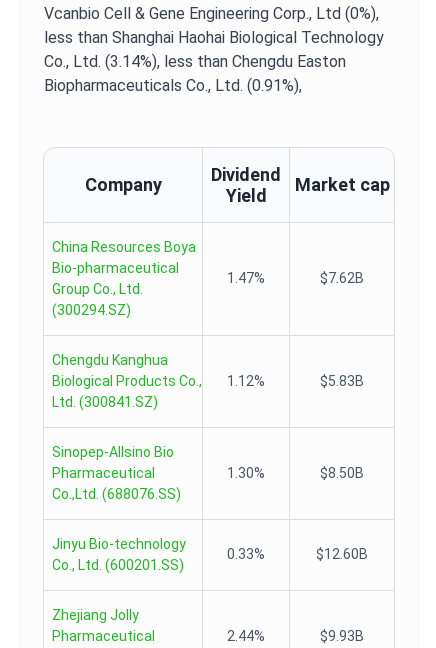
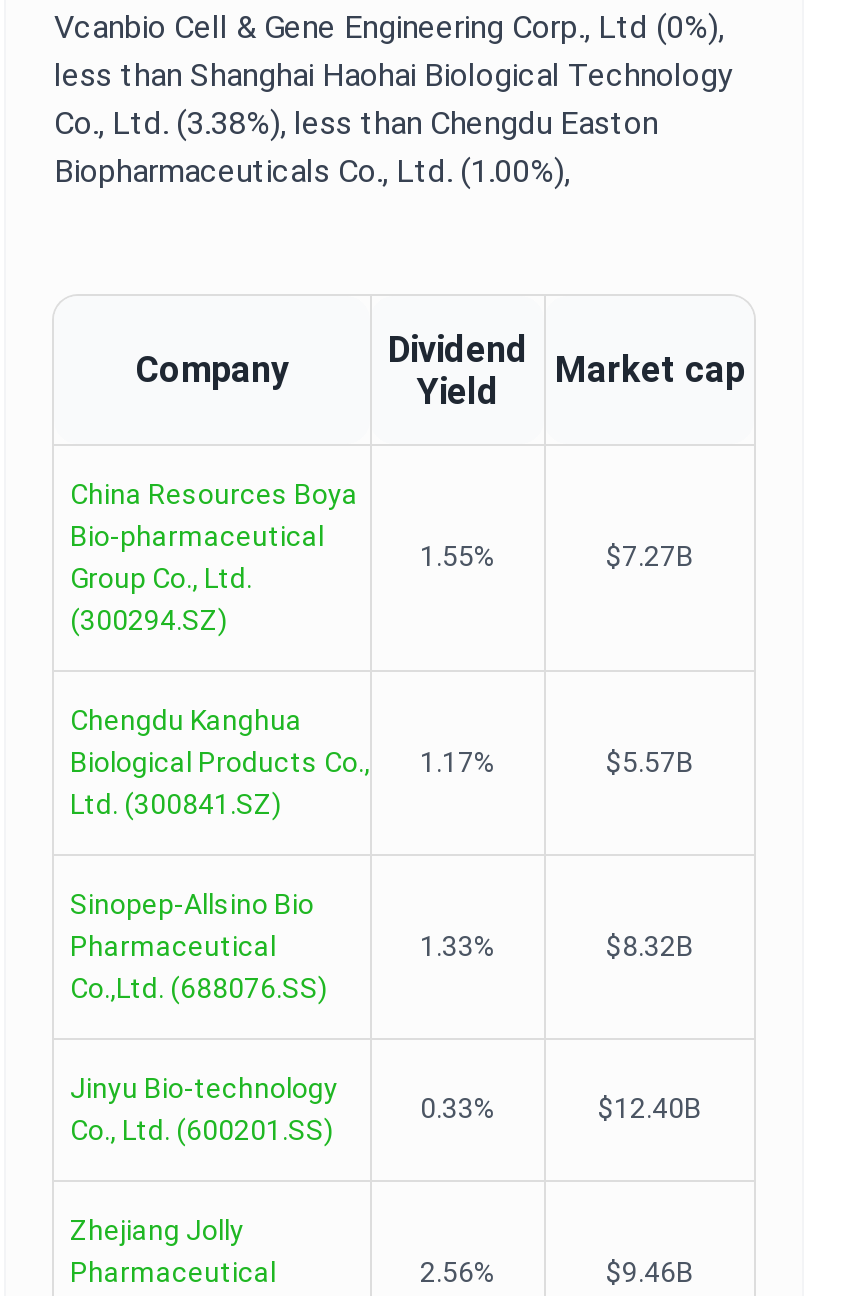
- Co., Ltd. (3.14%), less than Chengdu Easton
+ Co., Ltd. (3.38%), less than Chengdu Easton

- Biopharmaceuticals Co., Ltd. (0.91%),
+ Biopharmaceuticals Co., Ltd. (1.00%),

- 1.47%
- $7.62B
+ 1.55%
+ $7.27B

- 1.12%
- $5.83B
+ 1.17%
+ $5.57B

- 1.30%
- $8.50B
+ 1.33%
+ $8.32B

- $12.60B
+ $12.40B

- 2.44%
- $9.93B
+ 2.56%
+ $9.46B
